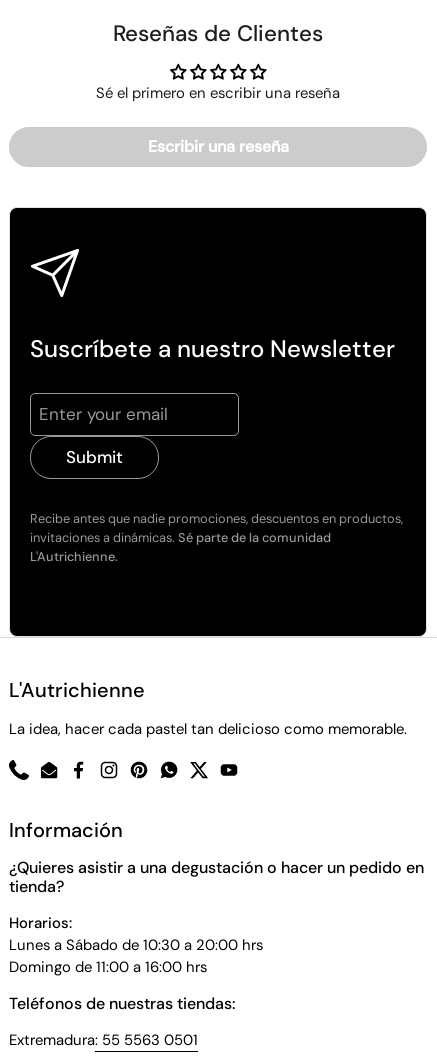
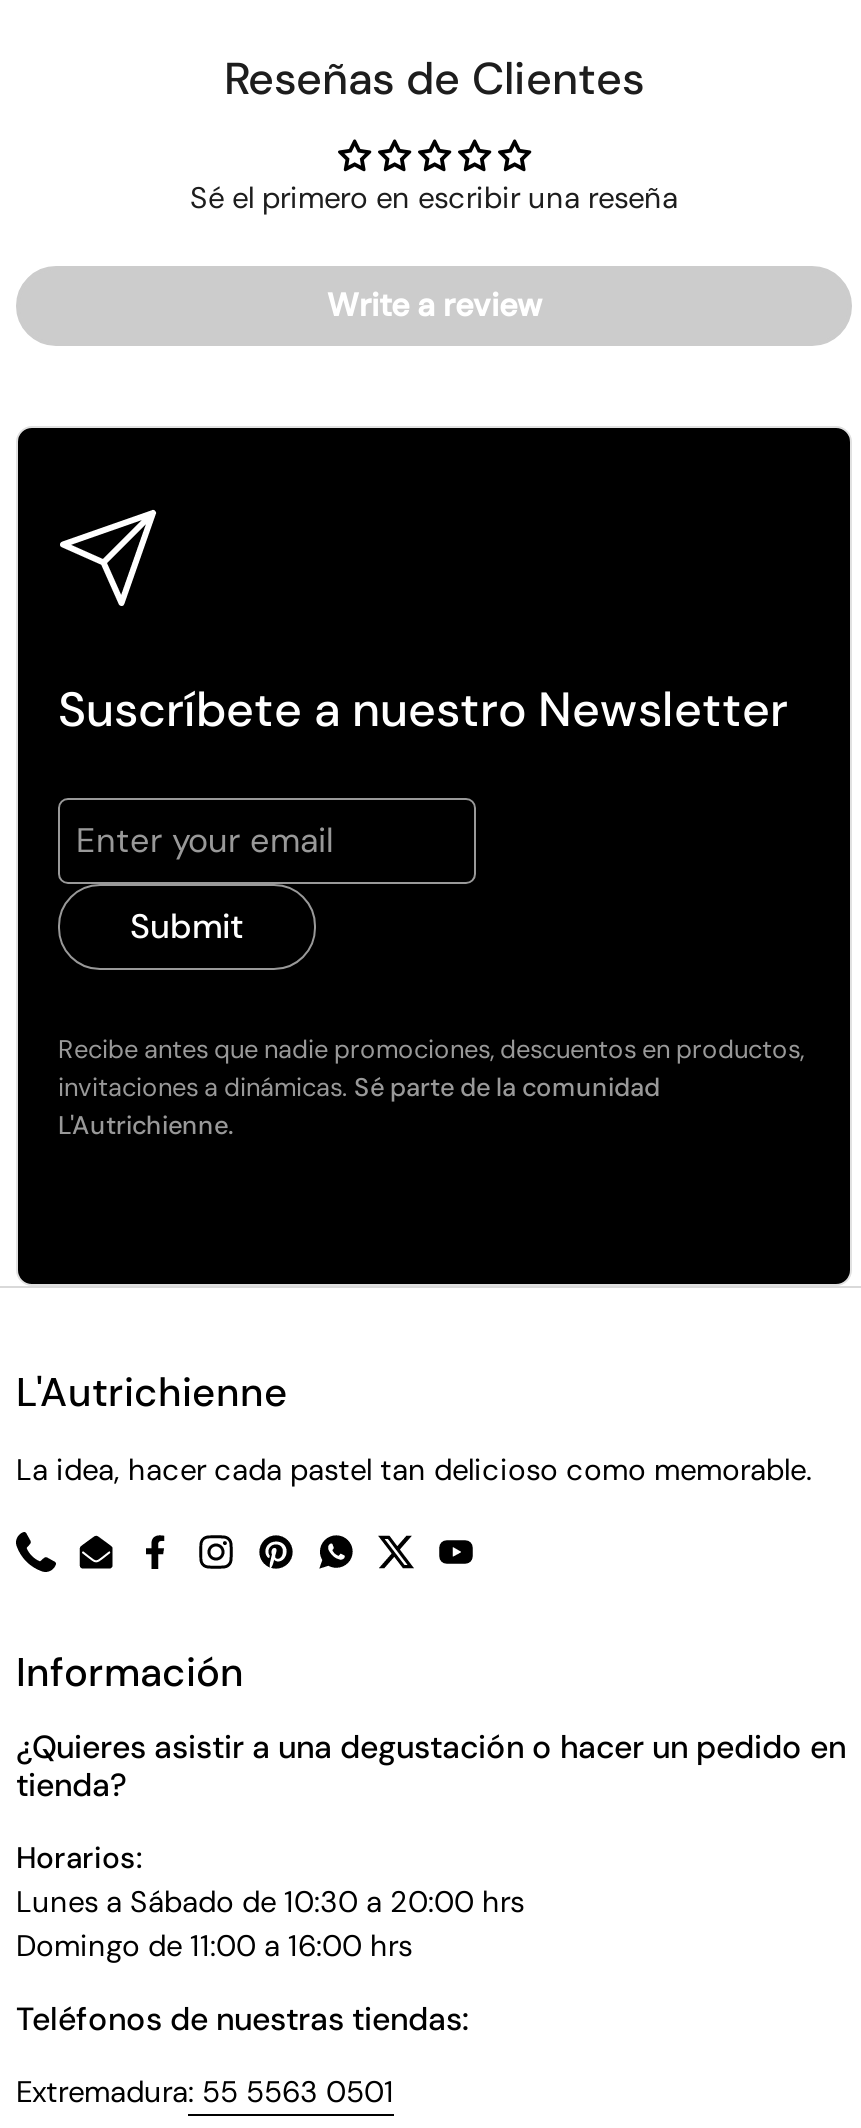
- Escribir una reseña
+ Write a review
